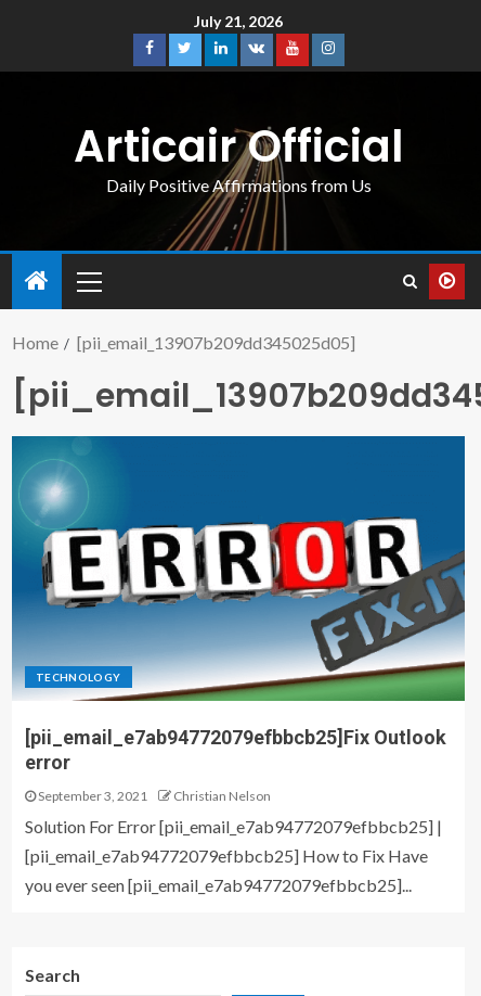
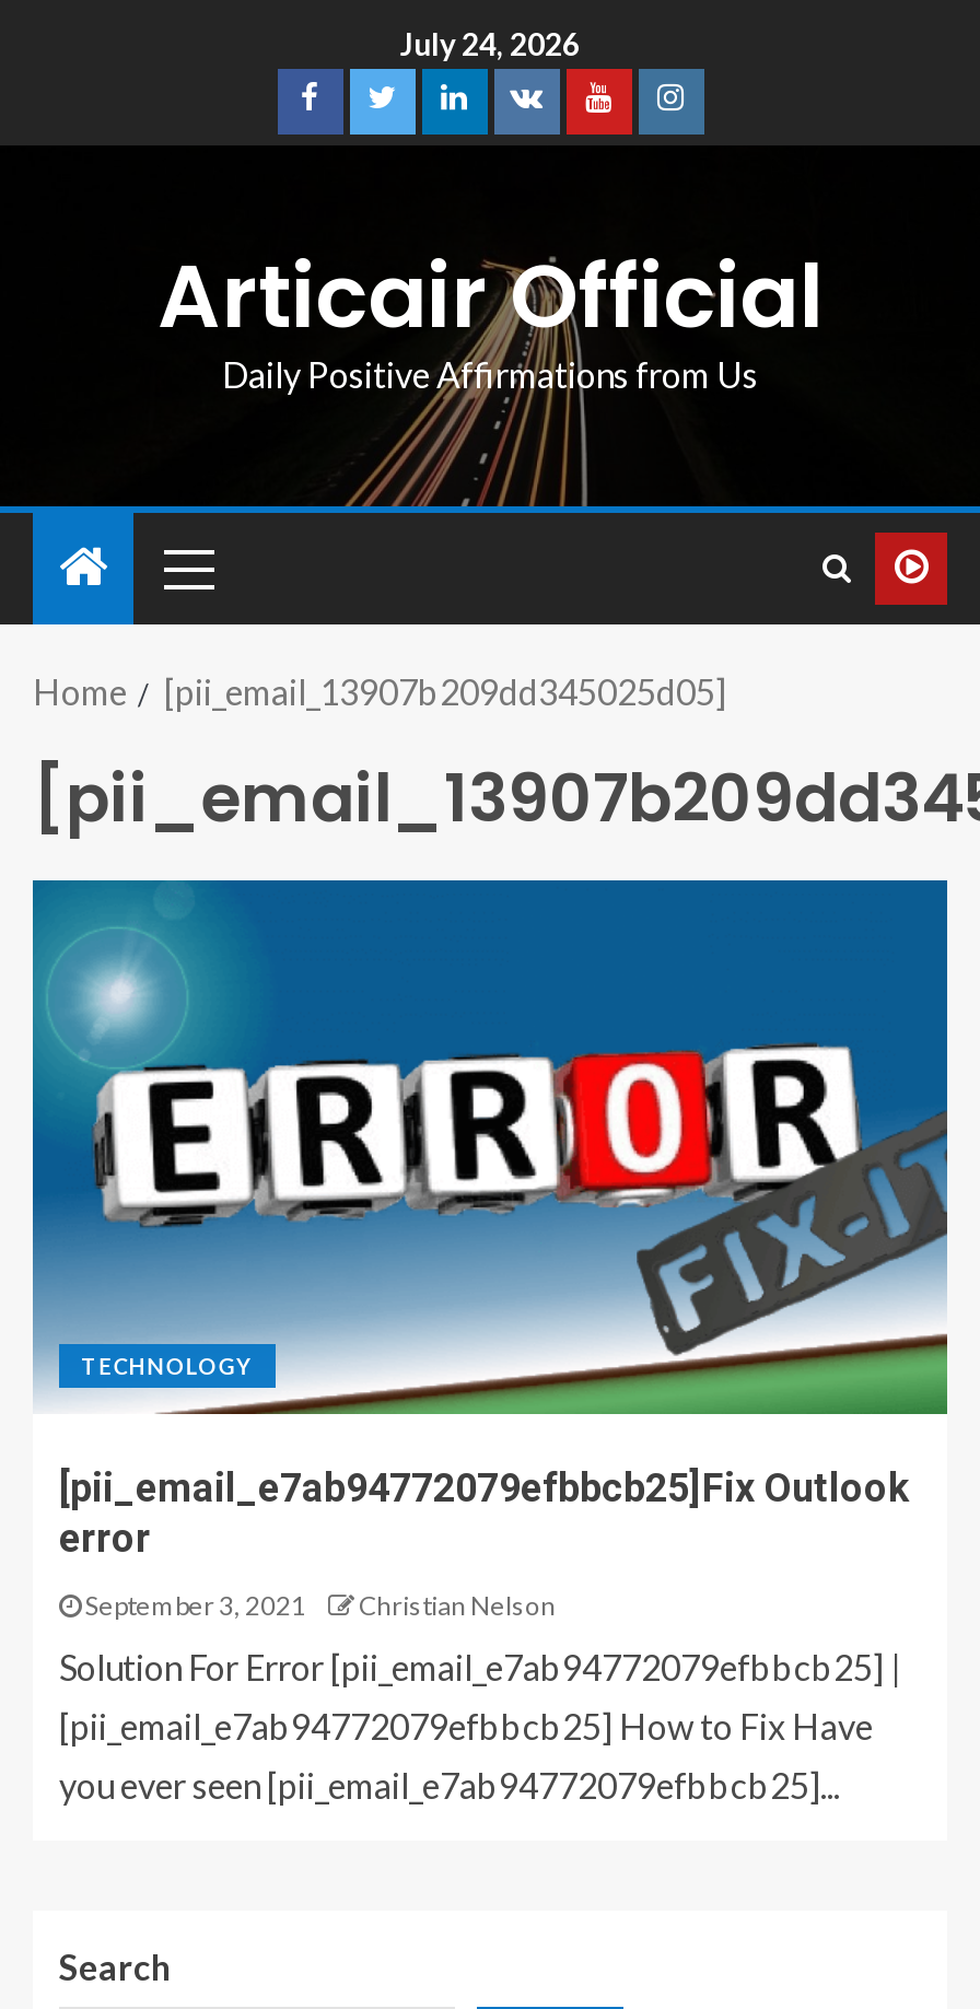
- July 21, 2026
+ July 24, 2026
